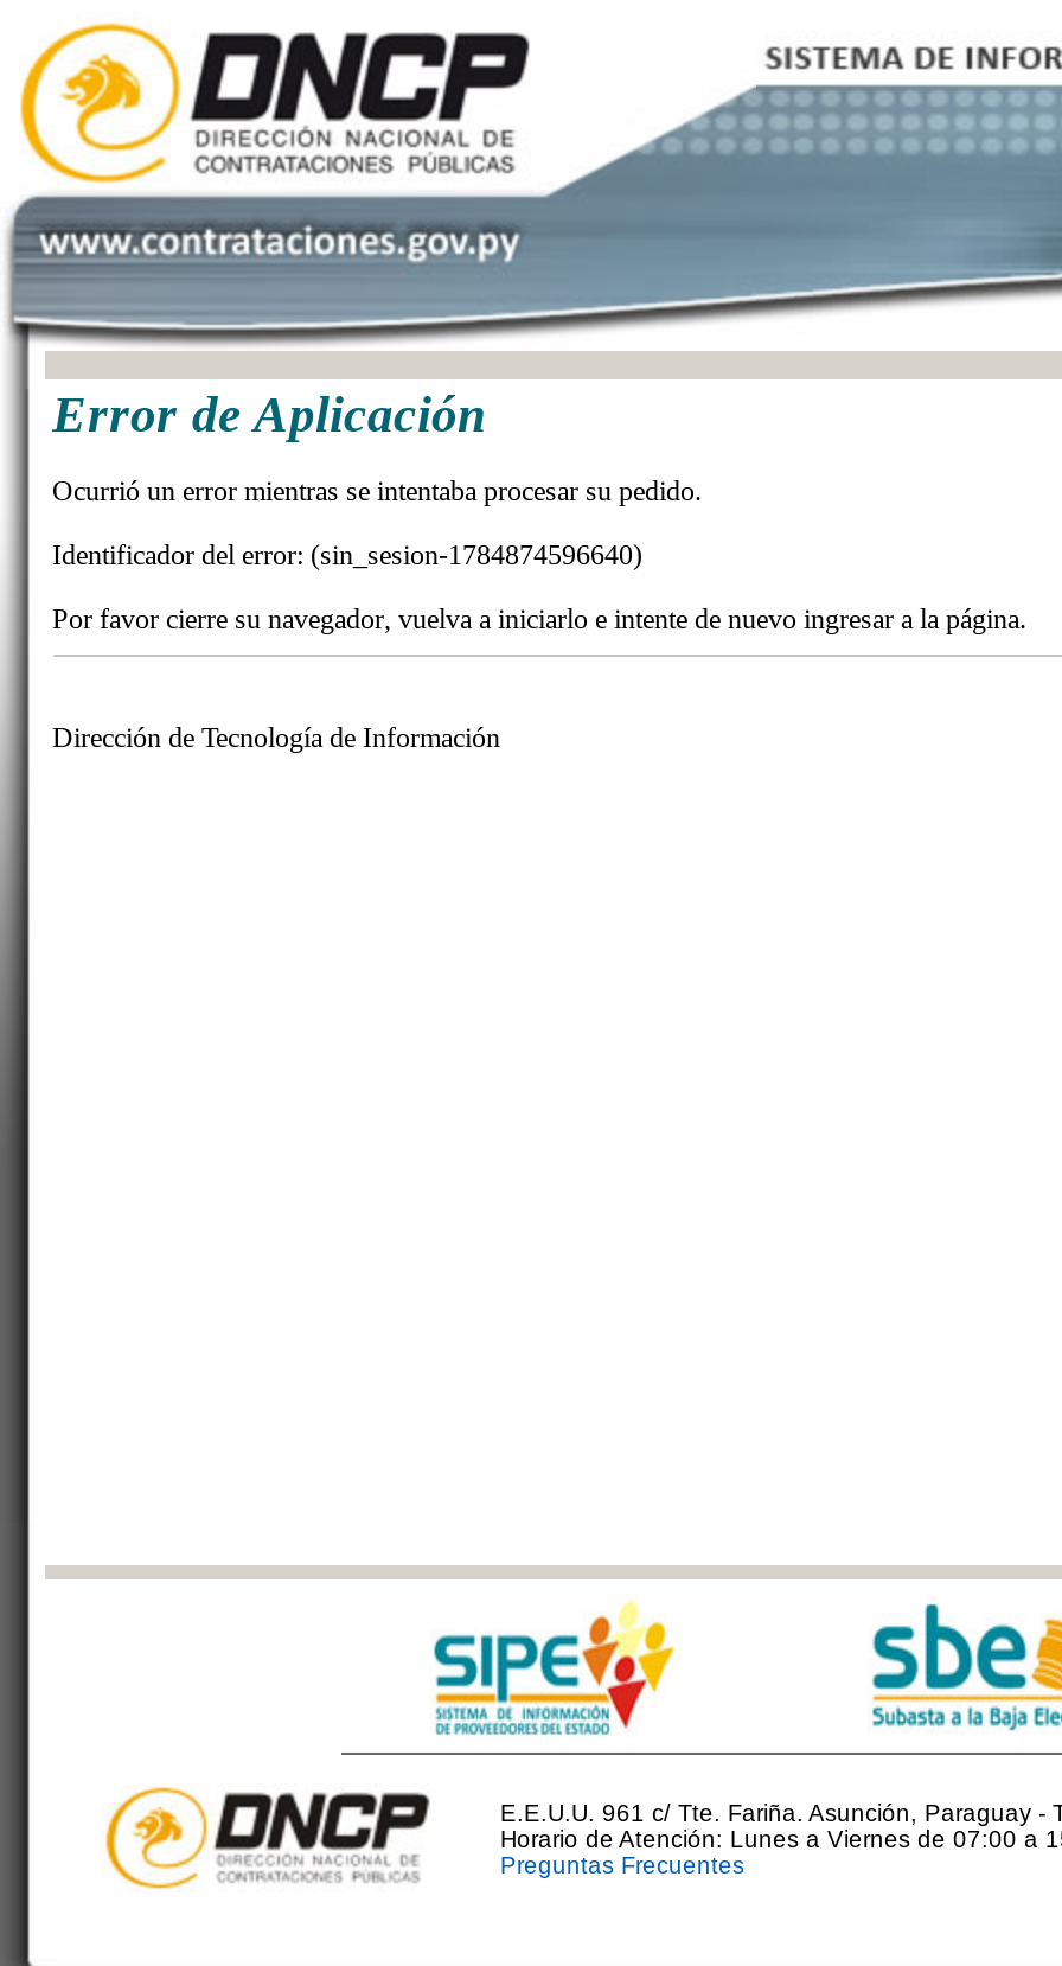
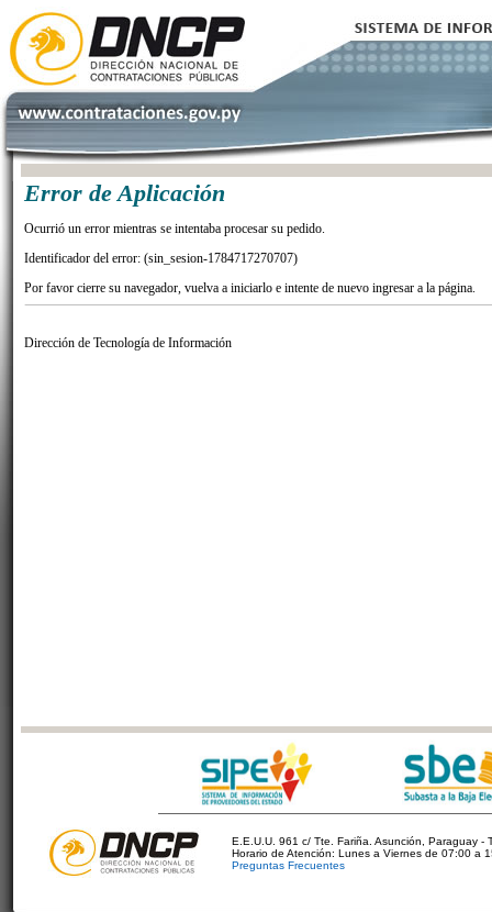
- Identificador del error: (sin_sesion-1784874596640)
+ Identificador del error: (sin_sesion-1784717270707)
